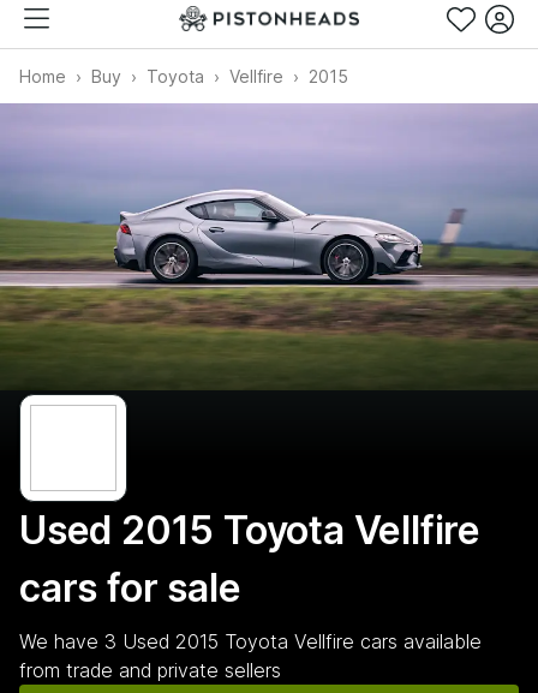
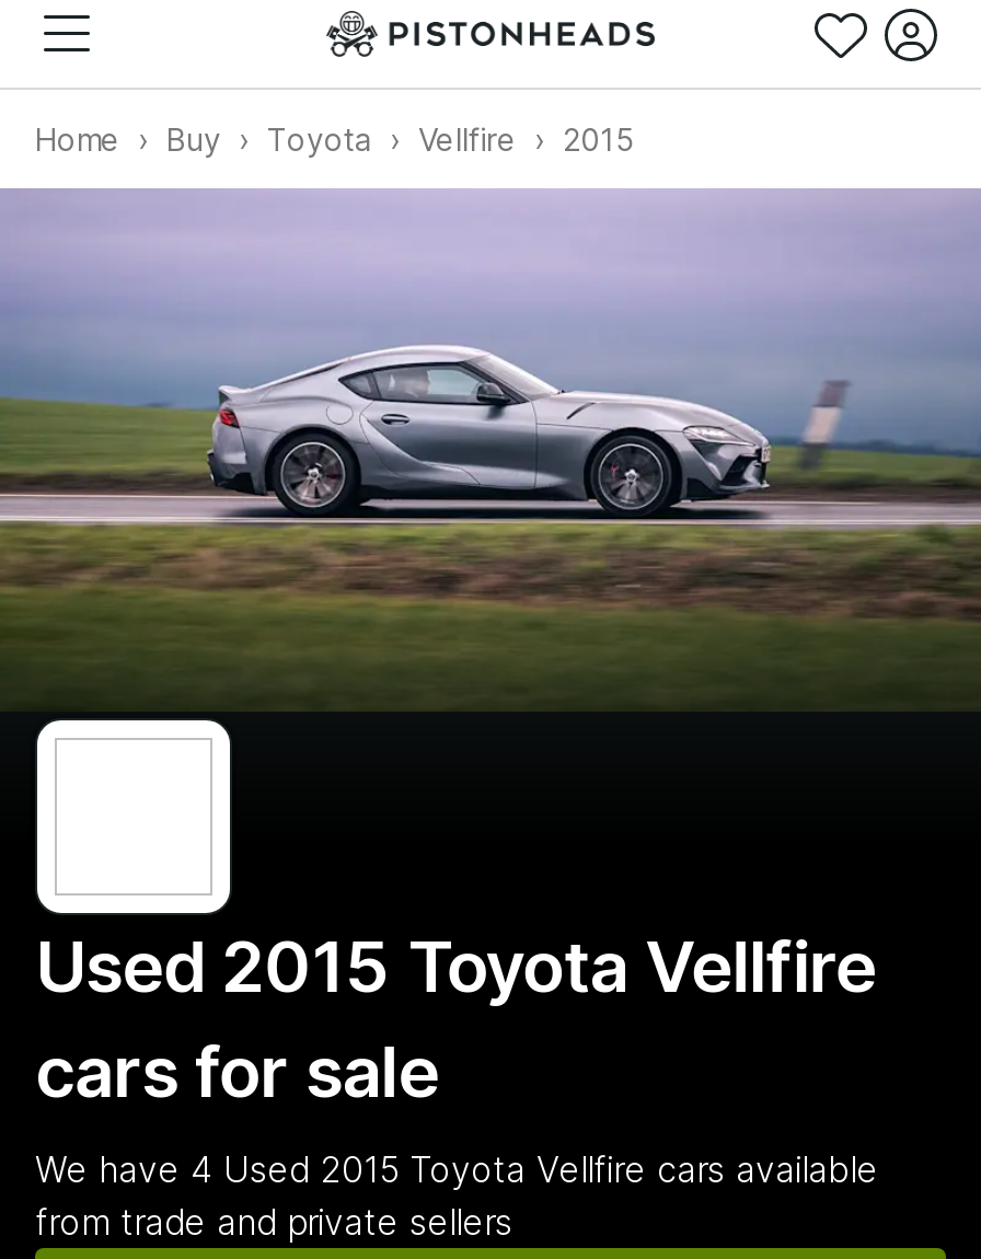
- We have 3 Used 2015 Toyota Vellfire cars available
+ We have 4 Used 2015 Toyota Vellfire cars available
